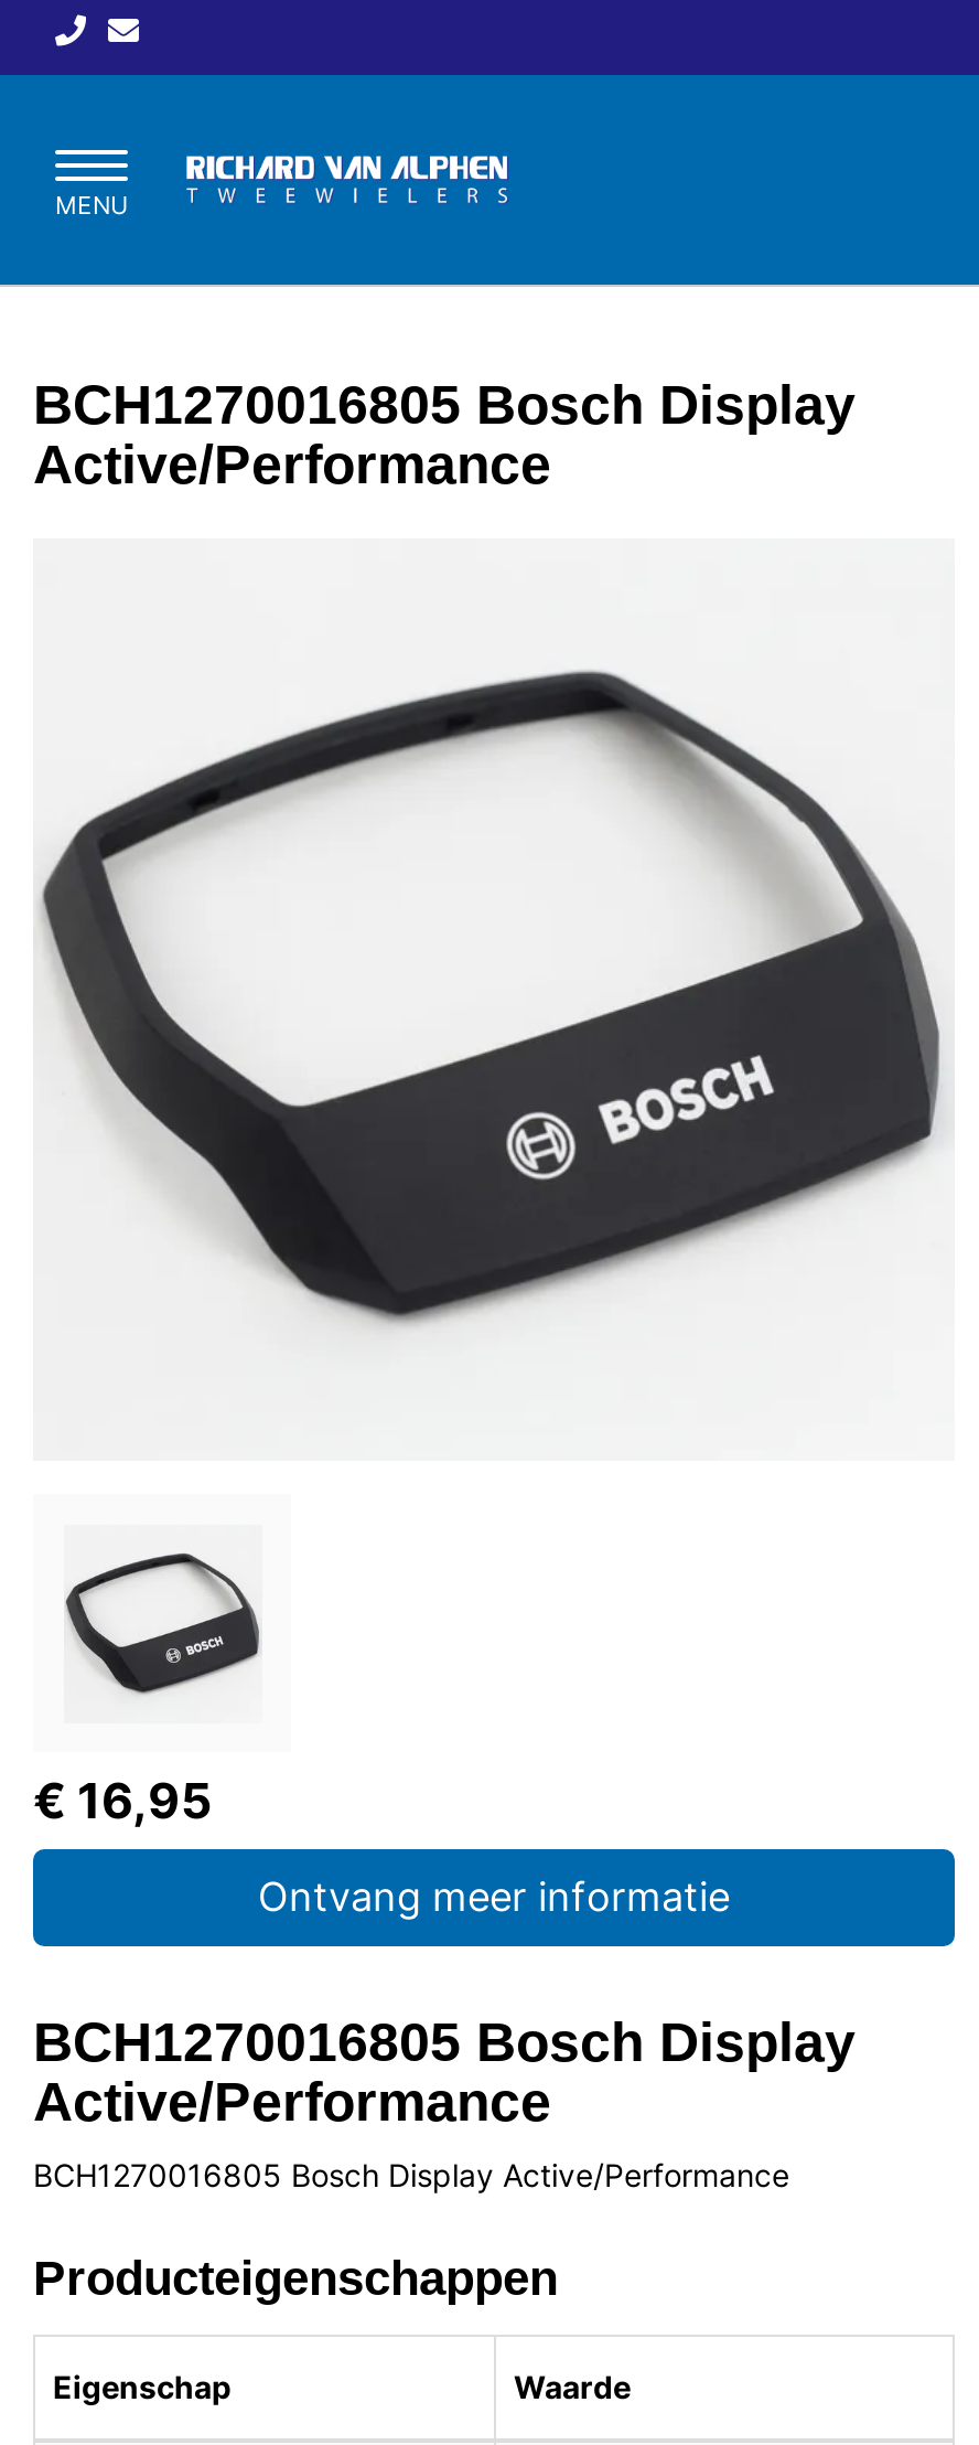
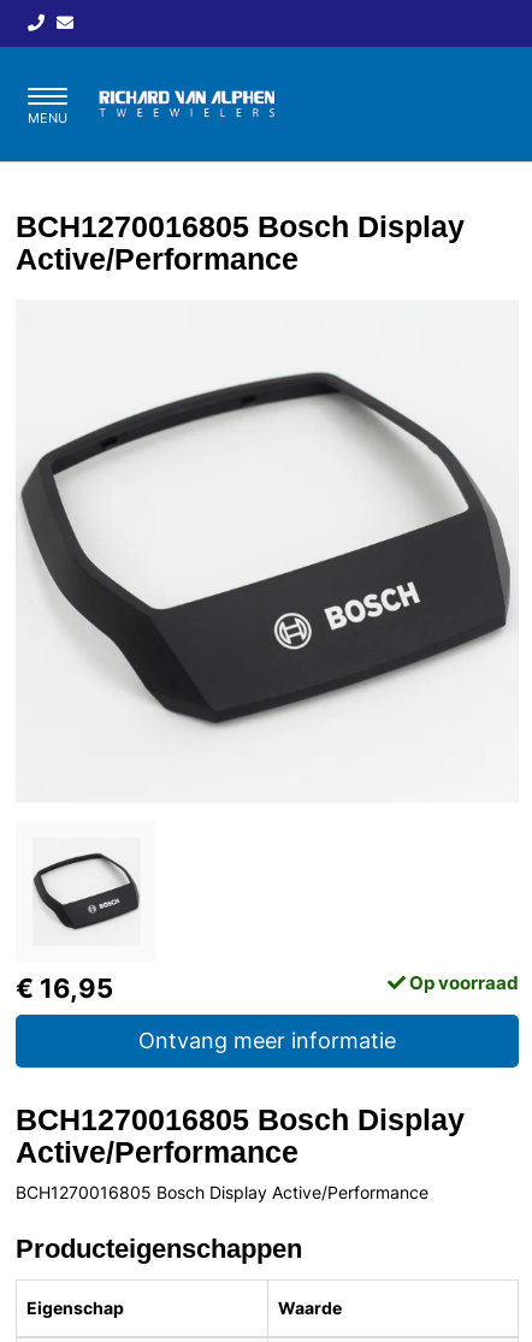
+ Op voorraad
